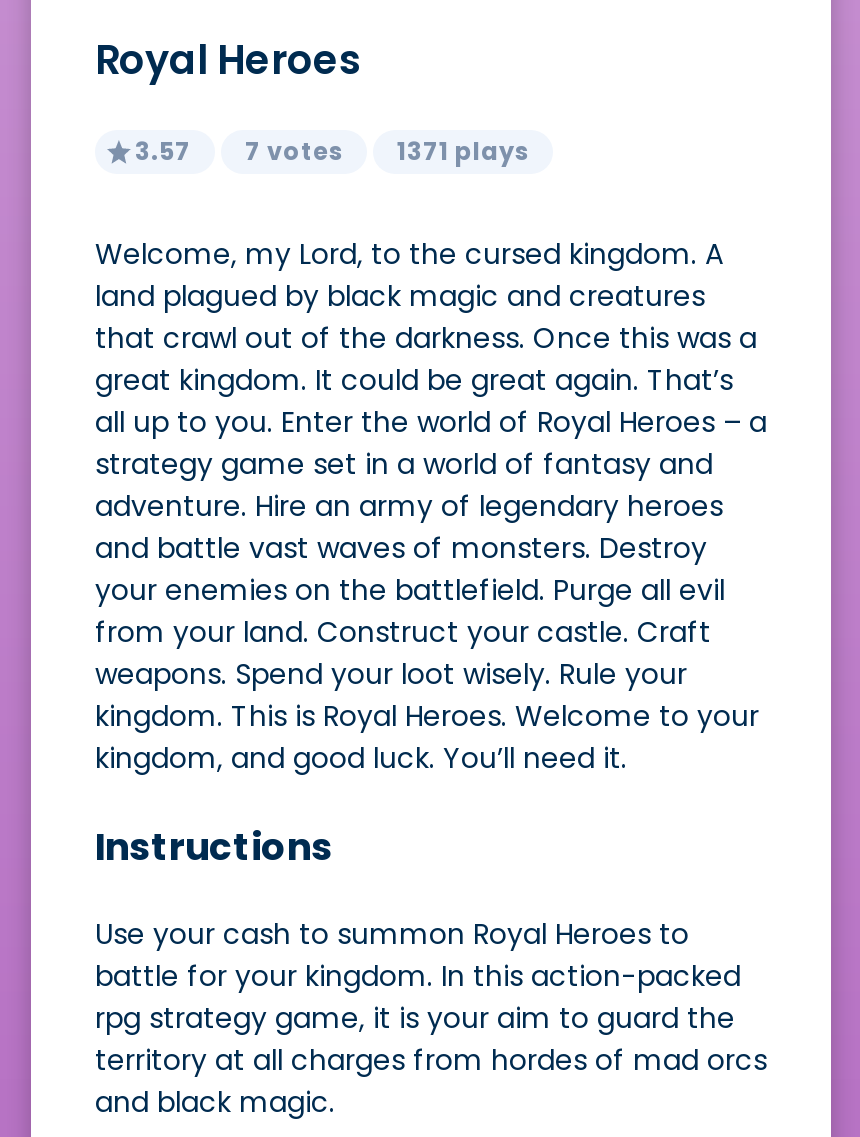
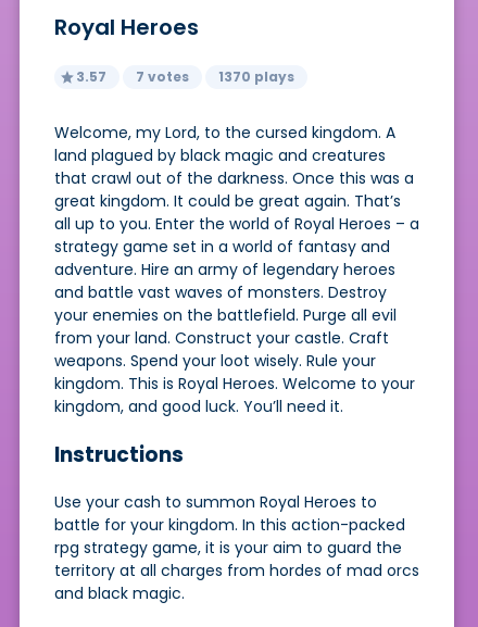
- 3.57 7 votes 1371 plays
+ 3.57 7 votes 1370 plays
